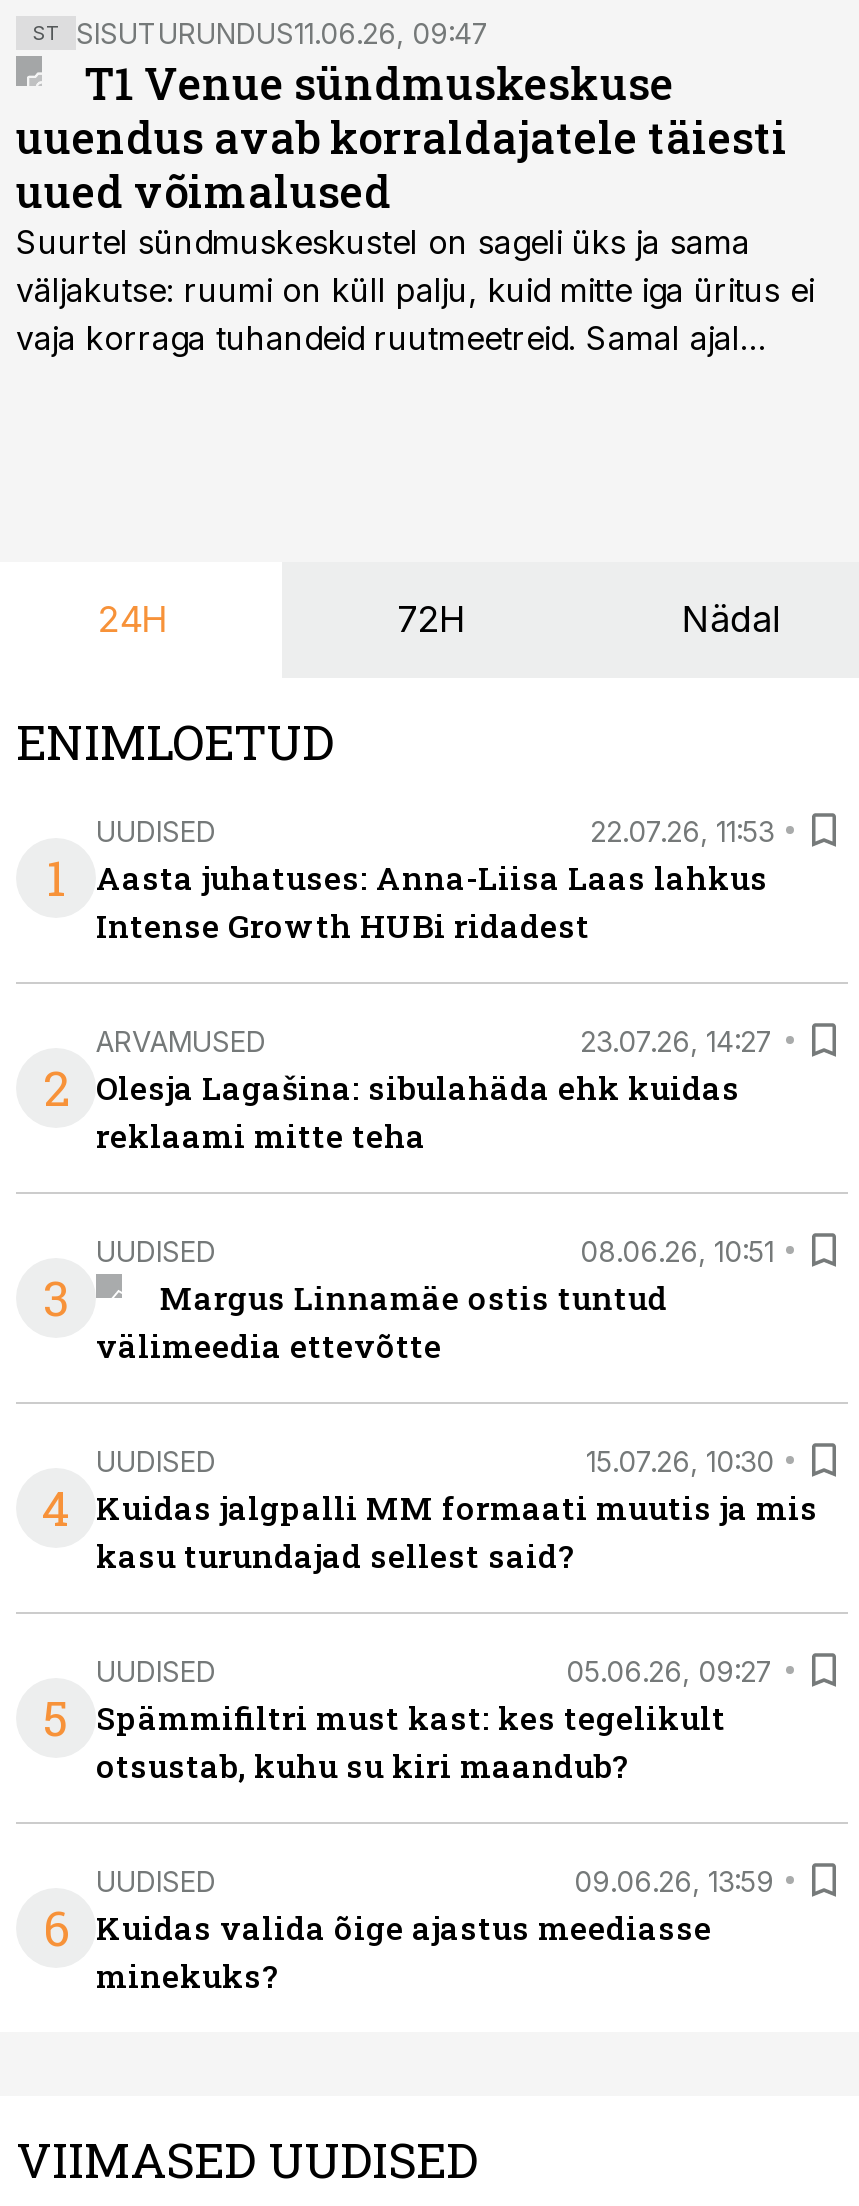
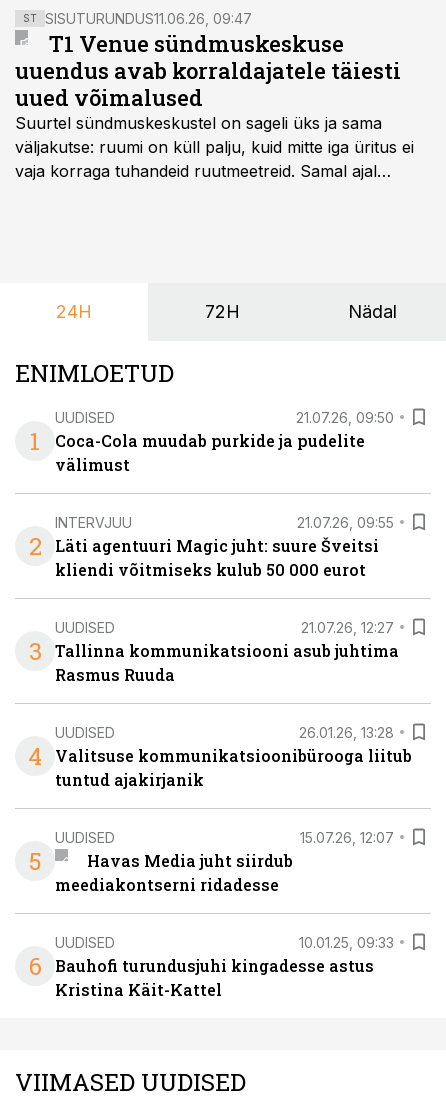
- 22.07.26, 11:53
- Aasta juhatuses: Anna-Liisa Laas lahkus
- Intense Growth HUBi ridadest
+ 21.07.26, 09:50
+ Coca-Cola muudab purkide ja pudelite
+ välimust

- ARVAMUSED
- 23.07.26, 14:27
- Olesja Lagašina: sibulahäda ehk kuidas
- reklaami mitte teha
+ INTERVJUU
+ 21.07.26, 09:55
+ Läti agentuuri Magic juht: suure Šveitsi
+ kliendi võitmiseks kulub 50 000 eurot

- 08.06.26, 10:51
- Margus Linnamäe ostis tuntud
- välimeedia ettevõtte
+ 21.07.26, 12:27
+ Tallinna kommunikatsiooni asub juhtima
+ Rasmus Ruuda

- 15.07.26, 10:30
- Kuidas jalgpalli MM formaati muutis ja mis
- kasu turundajad sellest said?
+ 26.01.26, 13:28
+ Valitsuse kommunikatsioonibürooga liitub
+ tuntud ajakirjanik

- 05.06.26, 09:27
- Spämmifiltri must kast: kes tegelikult
- otsustab, kuhu su kiri maandub?
+ 15.07.26, 12:07
+ Havas Media juht siirdub
+ meediakontserni ridadesse

- 09.06.26, 13:59
- Kuidas valida õige ajastus meediasse
- minekuks?
+ 10.01.25, 09:33
+ Bauhofi turundusjuhi kingadesse astus
+ Kristina Käit-Kattel
